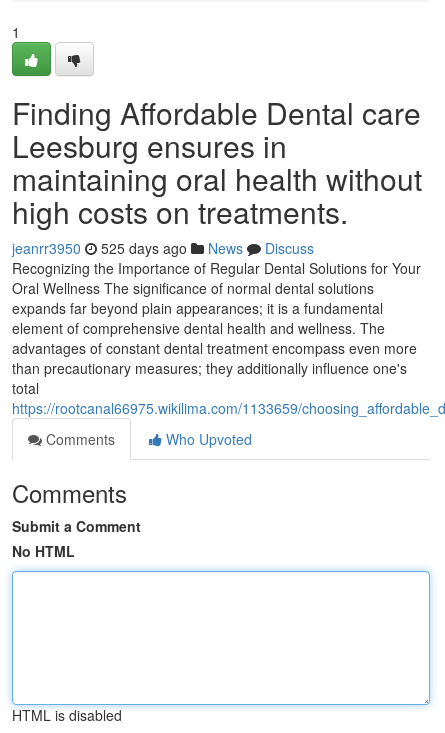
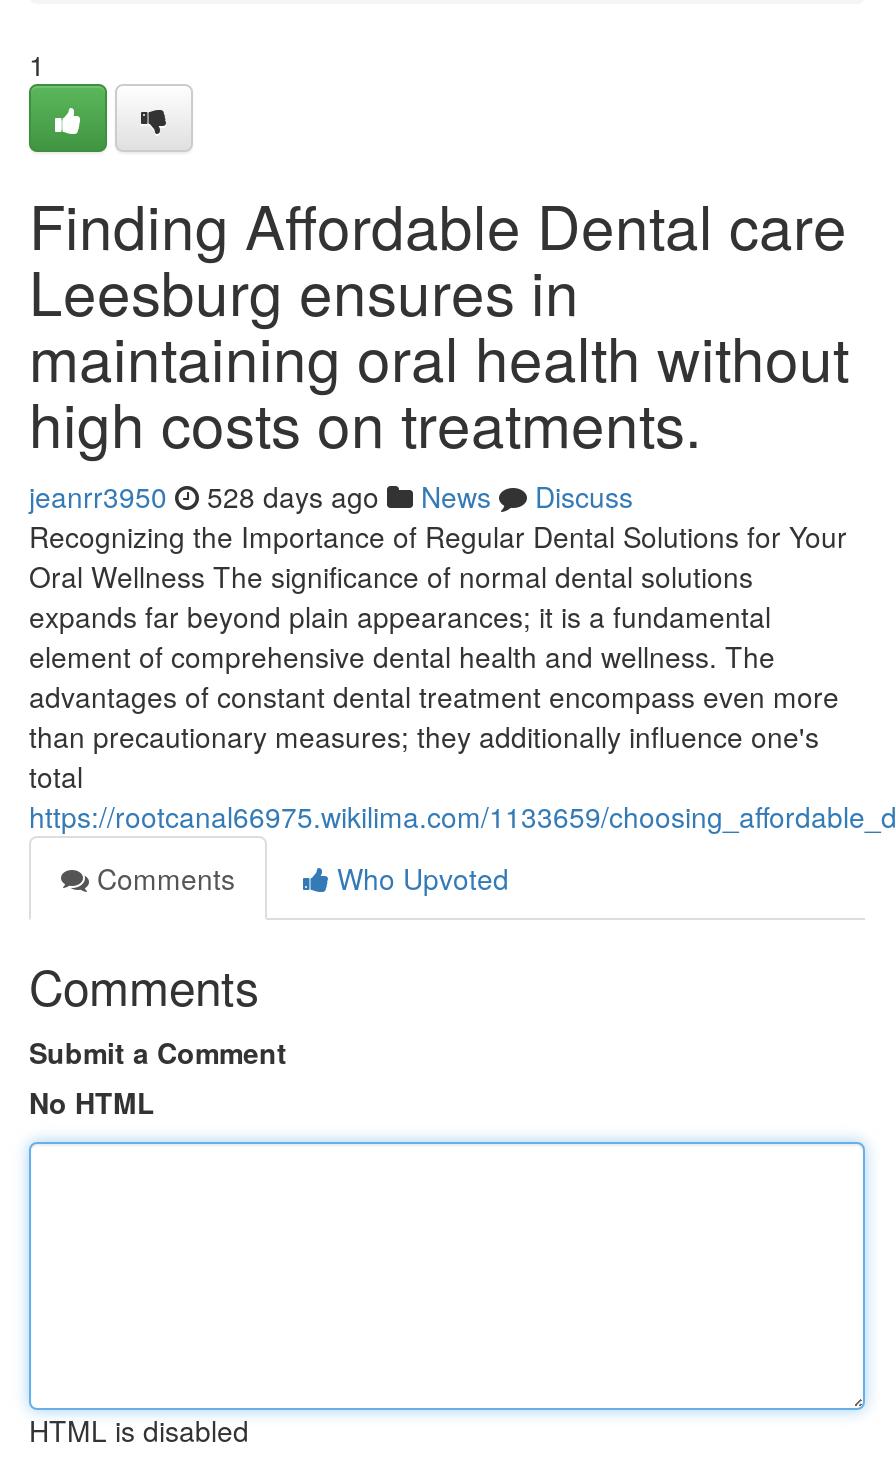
- jeanrr3950 525 days ago News Discuss
+ jeanrr3950 528 days ago News Discuss
